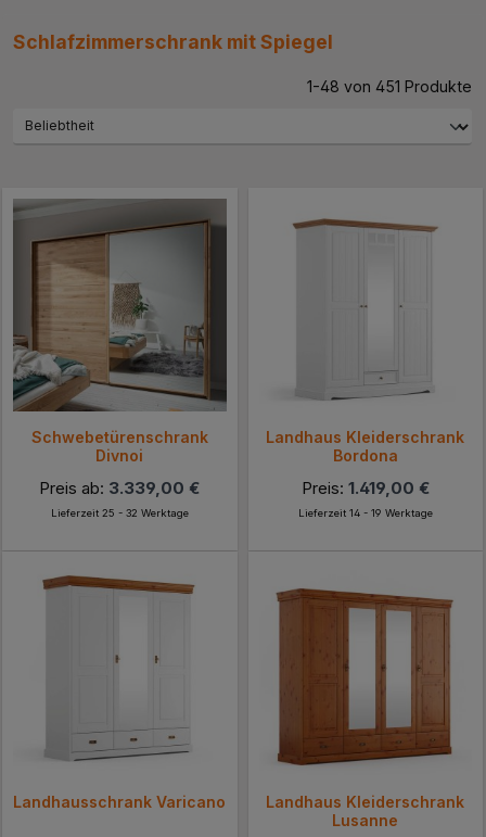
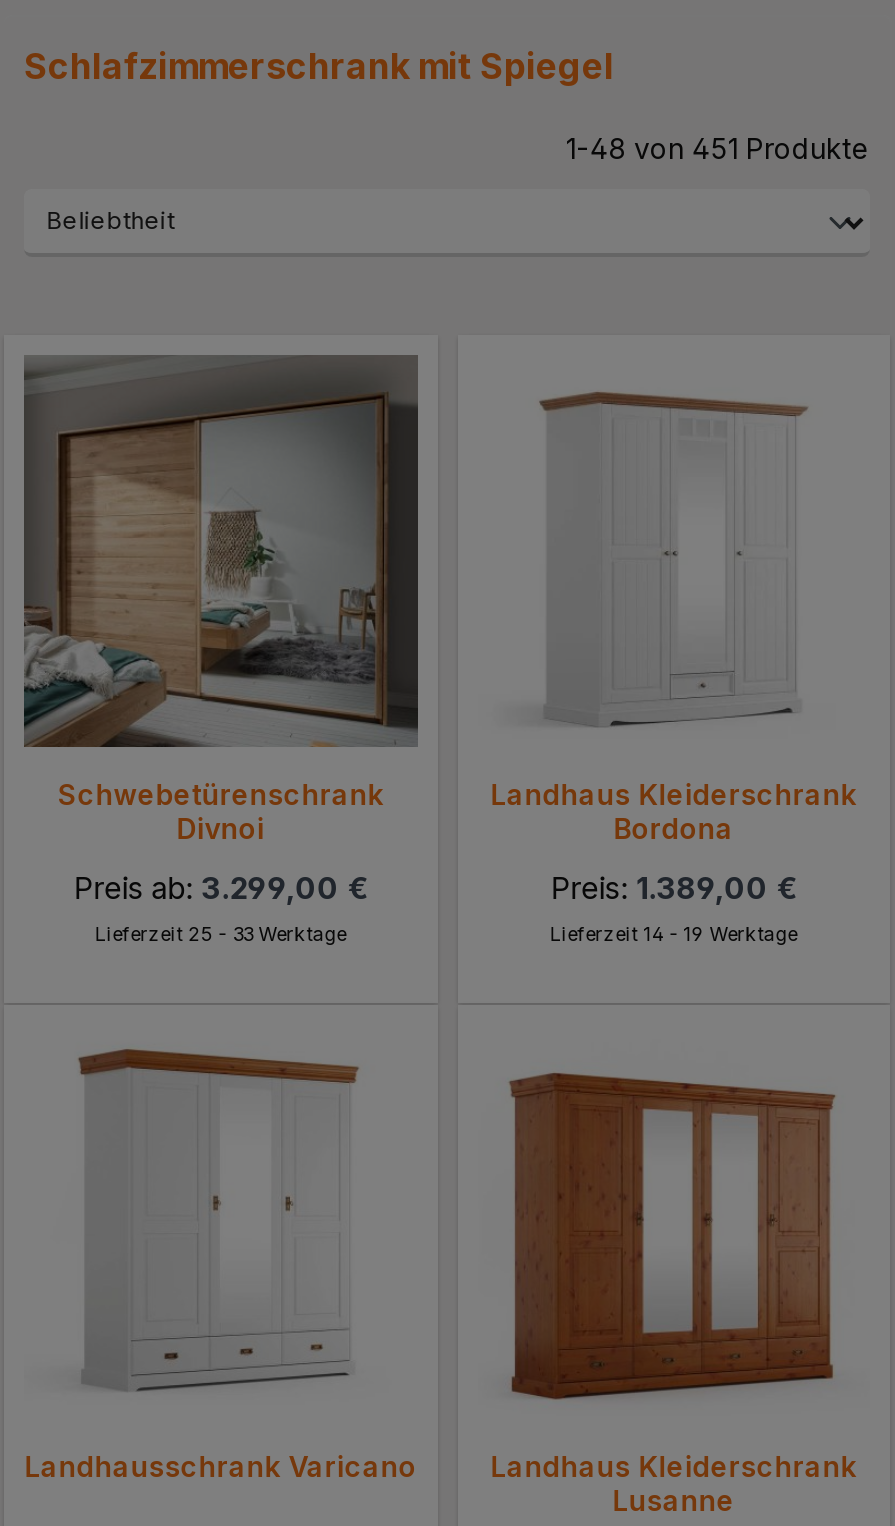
- Preis ab: 3.339,00 €
+ Preis ab: 3.299,00 €

- Preis: 1.419,00 €
+ Preis: 1.389,00 €

- Lieferzeit 25 - 32 Werktage
+ Lieferzeit 25 - 33 Werktage
